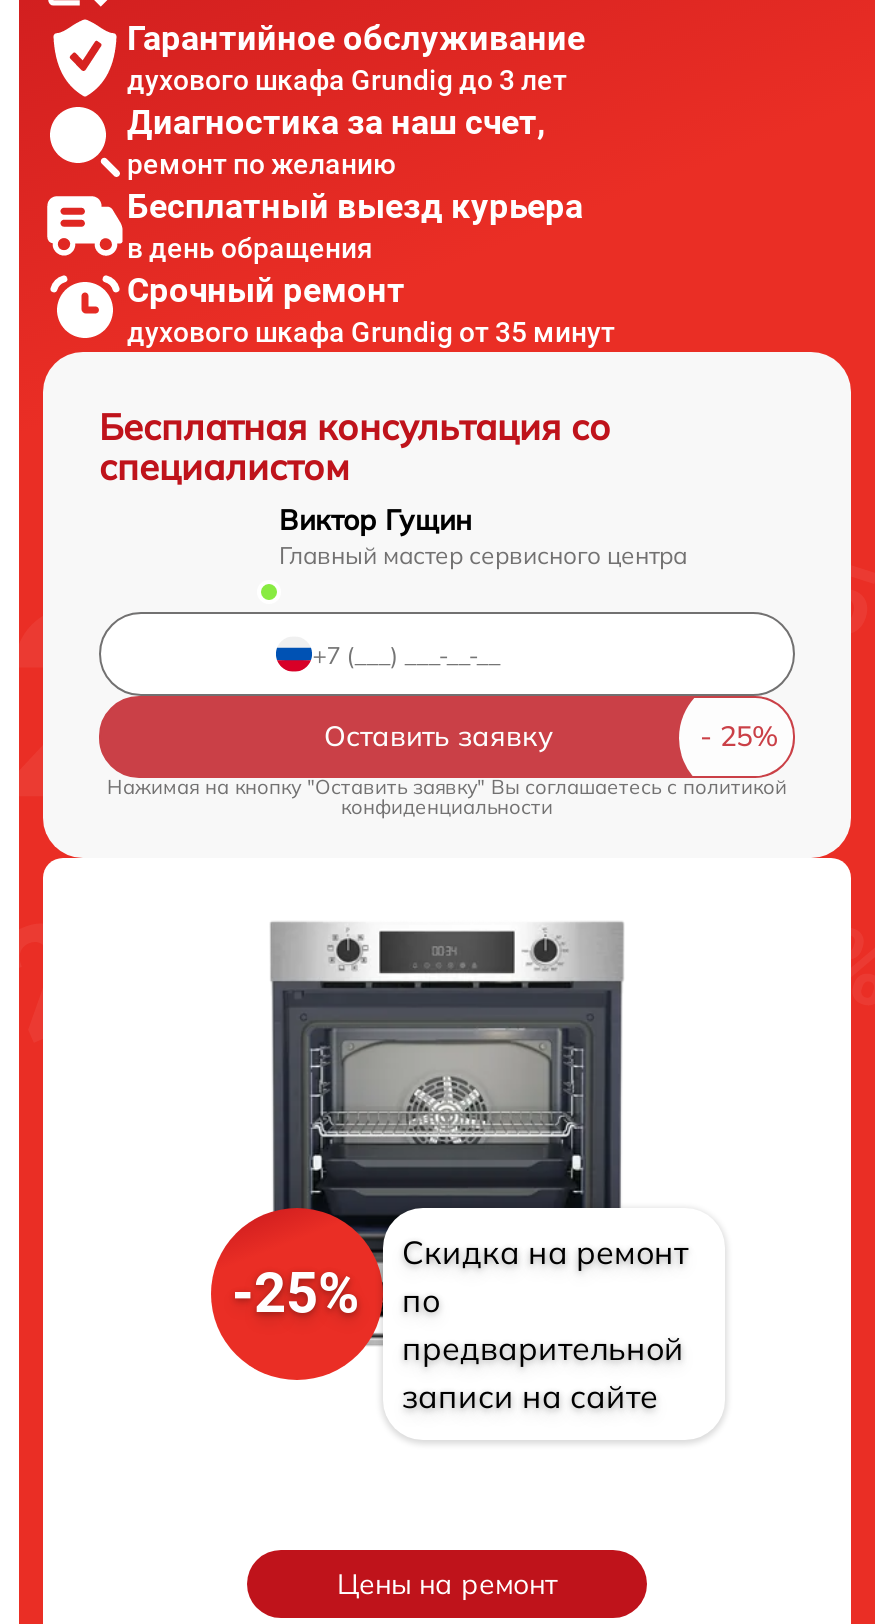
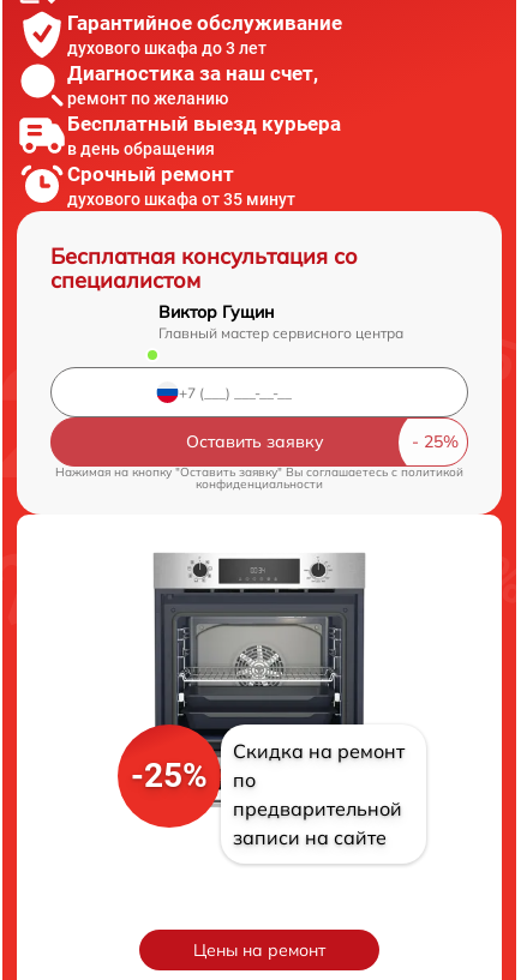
- духового шкафа Grundig до 3 лет
+ духового шкафа до 3 лет

- духового шкафа Grundig от 35 минут
+ духового шкафа от 35 минут
